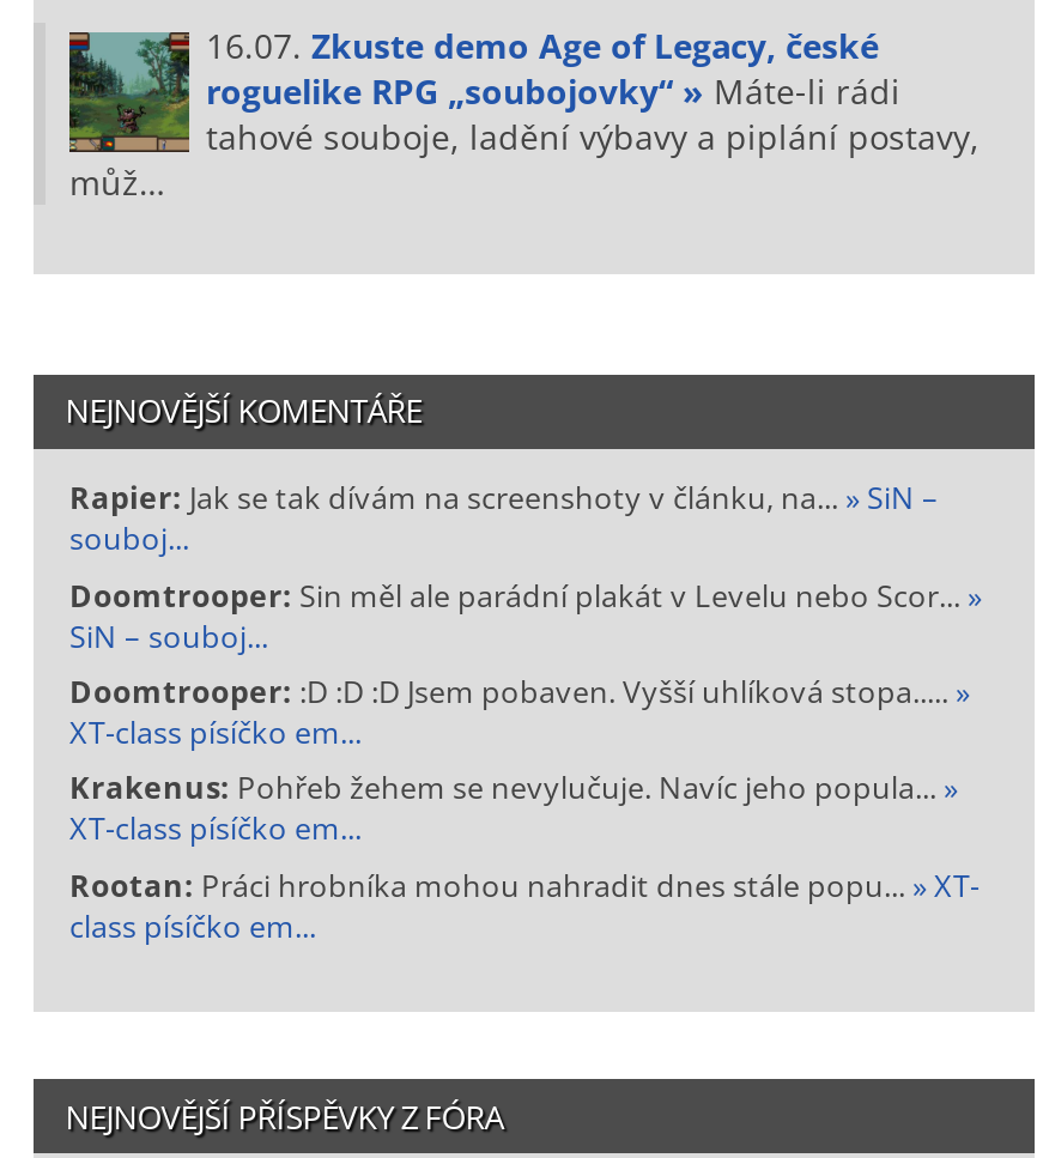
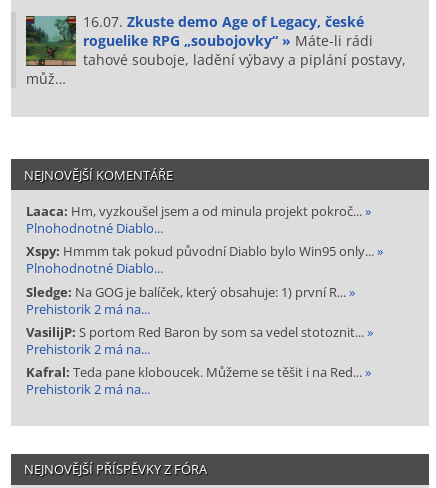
- Rapier: Jak se tak dívám na screenshoty v článku, na... » SiN –
- souboj...
- Doomtrooper: Sin měl ale parádní plakát v Levelu nebo Scor... »
- SiN – souboj...
- Doomtrooper: :D :D :D Jsem pobaven. Vyšší uhlíková stopa..... »
- XT-class písíčko em...
- Krakenus: Pohřeb žehem se nevylučuje. Navíc jeho popula... »
- XT-class písíčko em...
- Rootan: Práci hrobníka mohou nahradit dnes stále popu... » XT-
- class písíčko em...
+ Laaca: Hm, vyzkoušel jsem a od minula projekt pokroč... »
+ Plnohodnotné Diablo...
+ Xspy: Hmmm tak pokud původní Diablo bylo Win95 only... »
+ Plnohodnotné Diablo...
+ Sledge: Na GOG je balíček, který obsahuje: 1) první R... »
+ Prehistorik 2 má na...
+ VasilijP: S portom Red Baron by som sa vedel stotoznit... »
+ Prehistorik 2 má na...
+ Kafral: Teda pane kloboucek. Můžeme se těšit i na Red... »
+ Prehistorik 2 má na...
